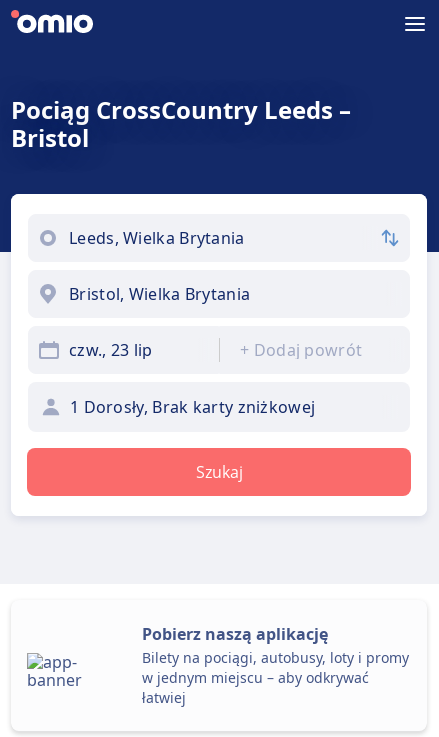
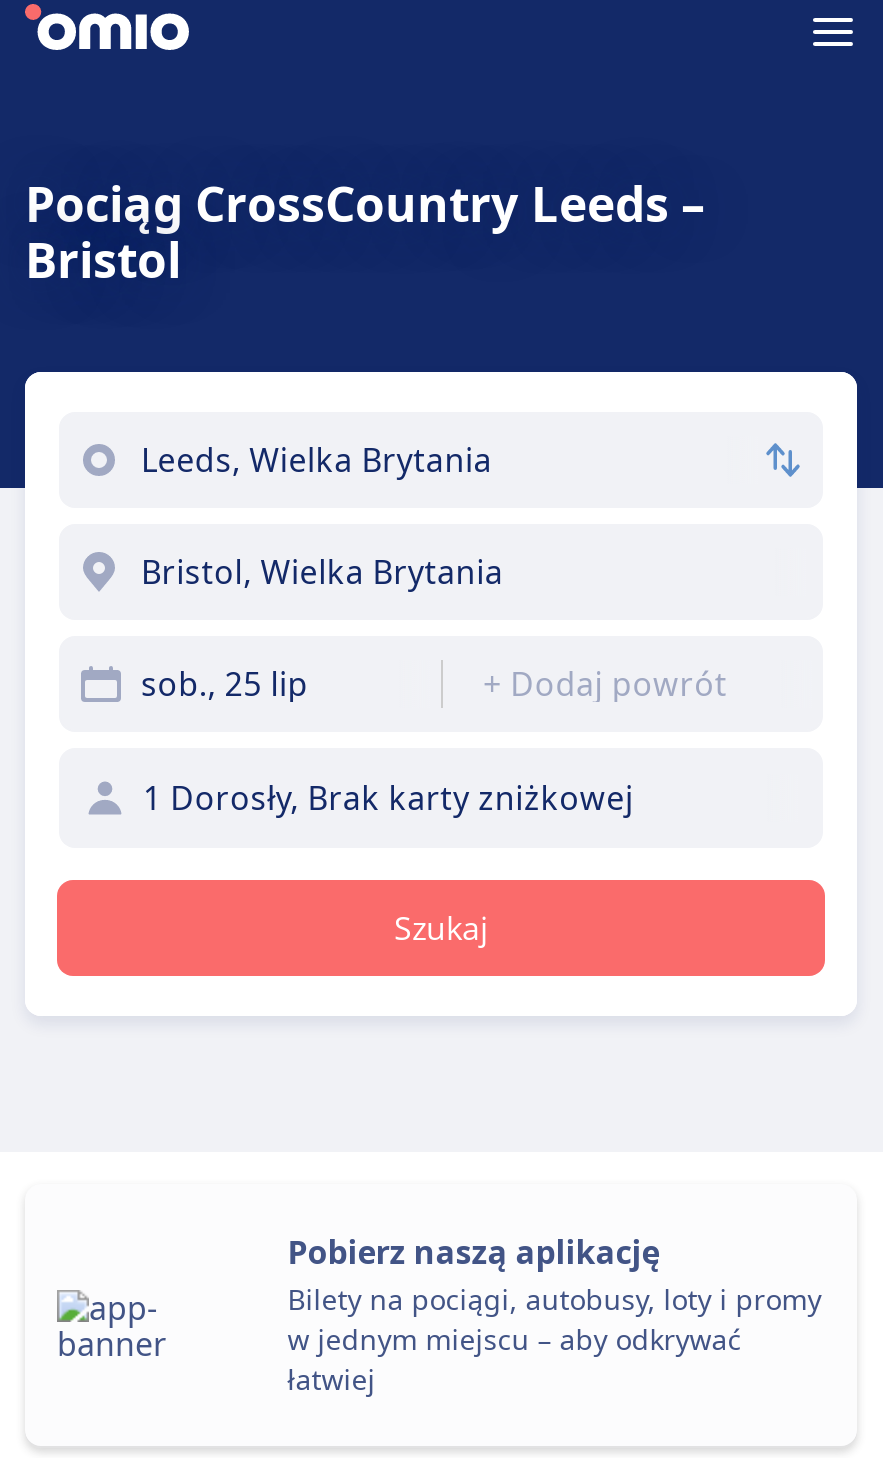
- czw., 23 lip
+ sob., 25 lip
